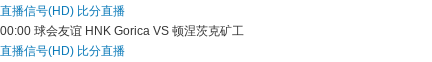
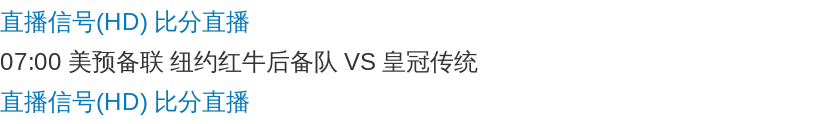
- 00:00 球会友谊HNK Gorica VS 顿涅茨克矿工
+ 07:00 美预备联纽约红牛后备队 VS 皇冠传统
